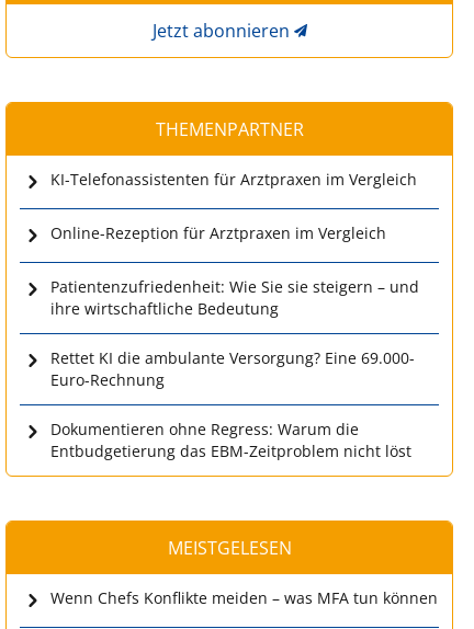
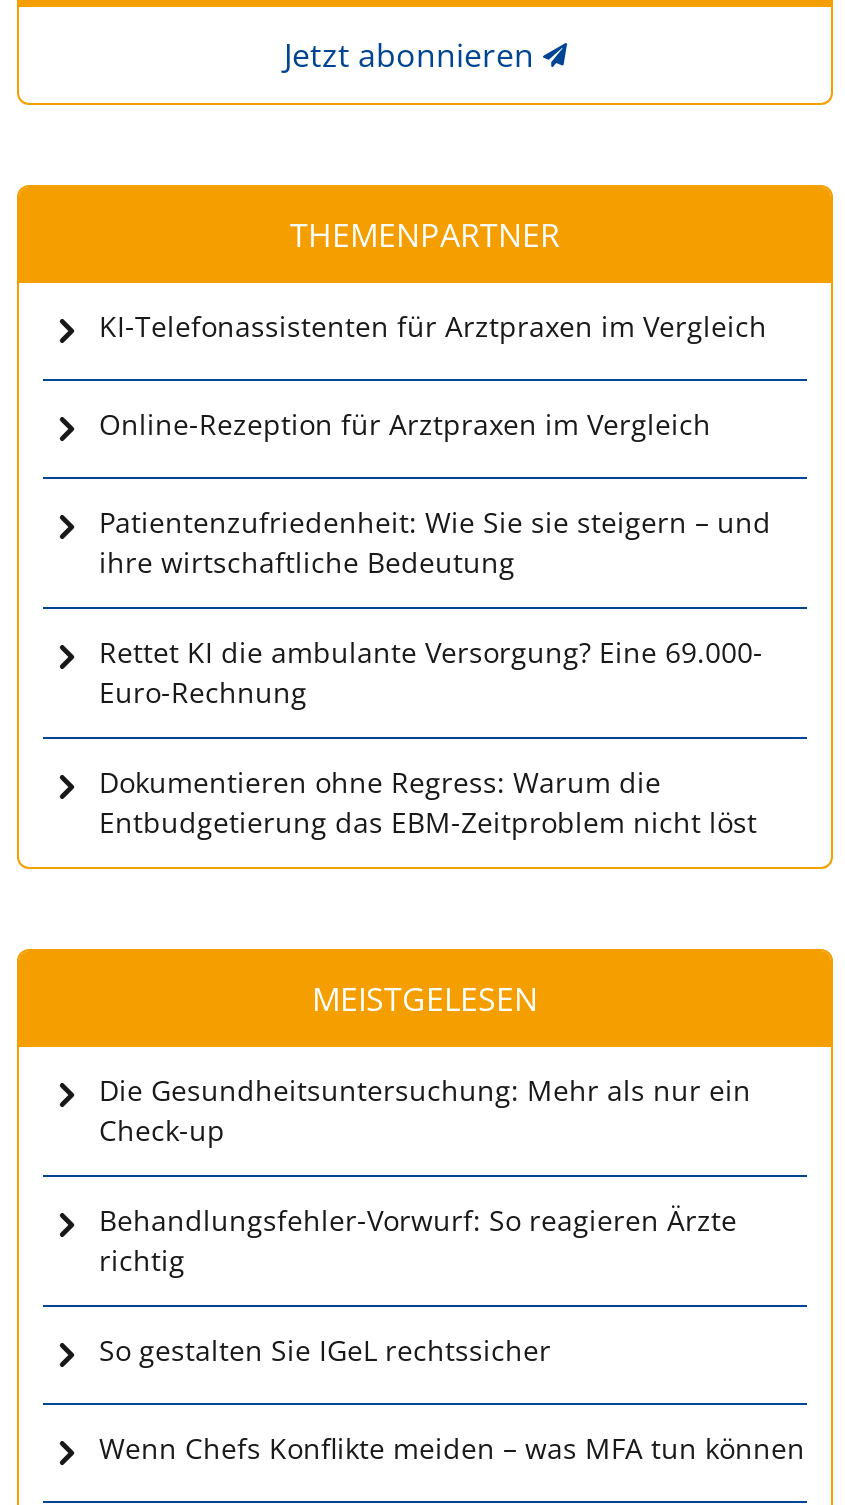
+ Die Gesundheitsuntersuchung: Mehr als nur ein
+ Check-up
+ Behandlungsfehler-Vorwurf: So reagieren Ärzte
+ richtig
+ So gestalten Sie IGeL rechtssicher
